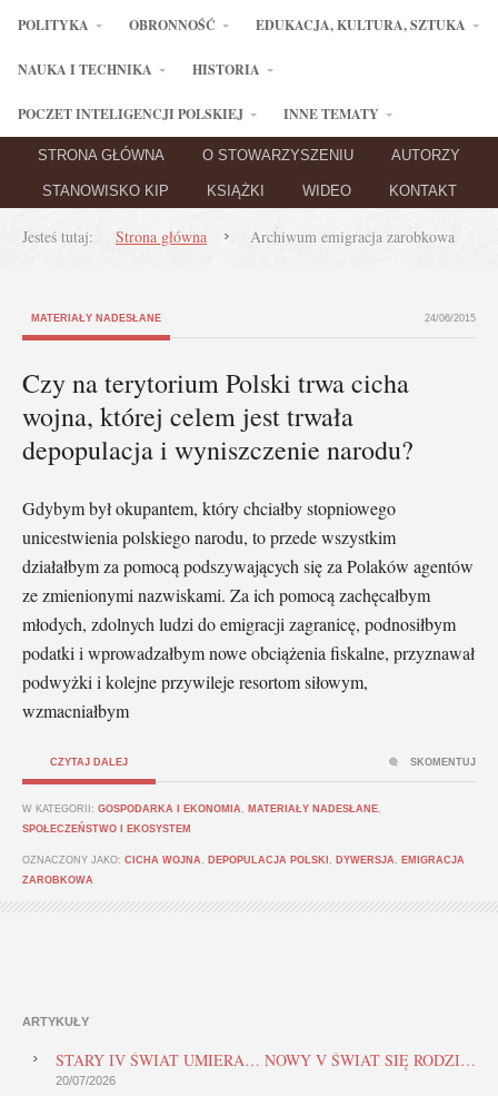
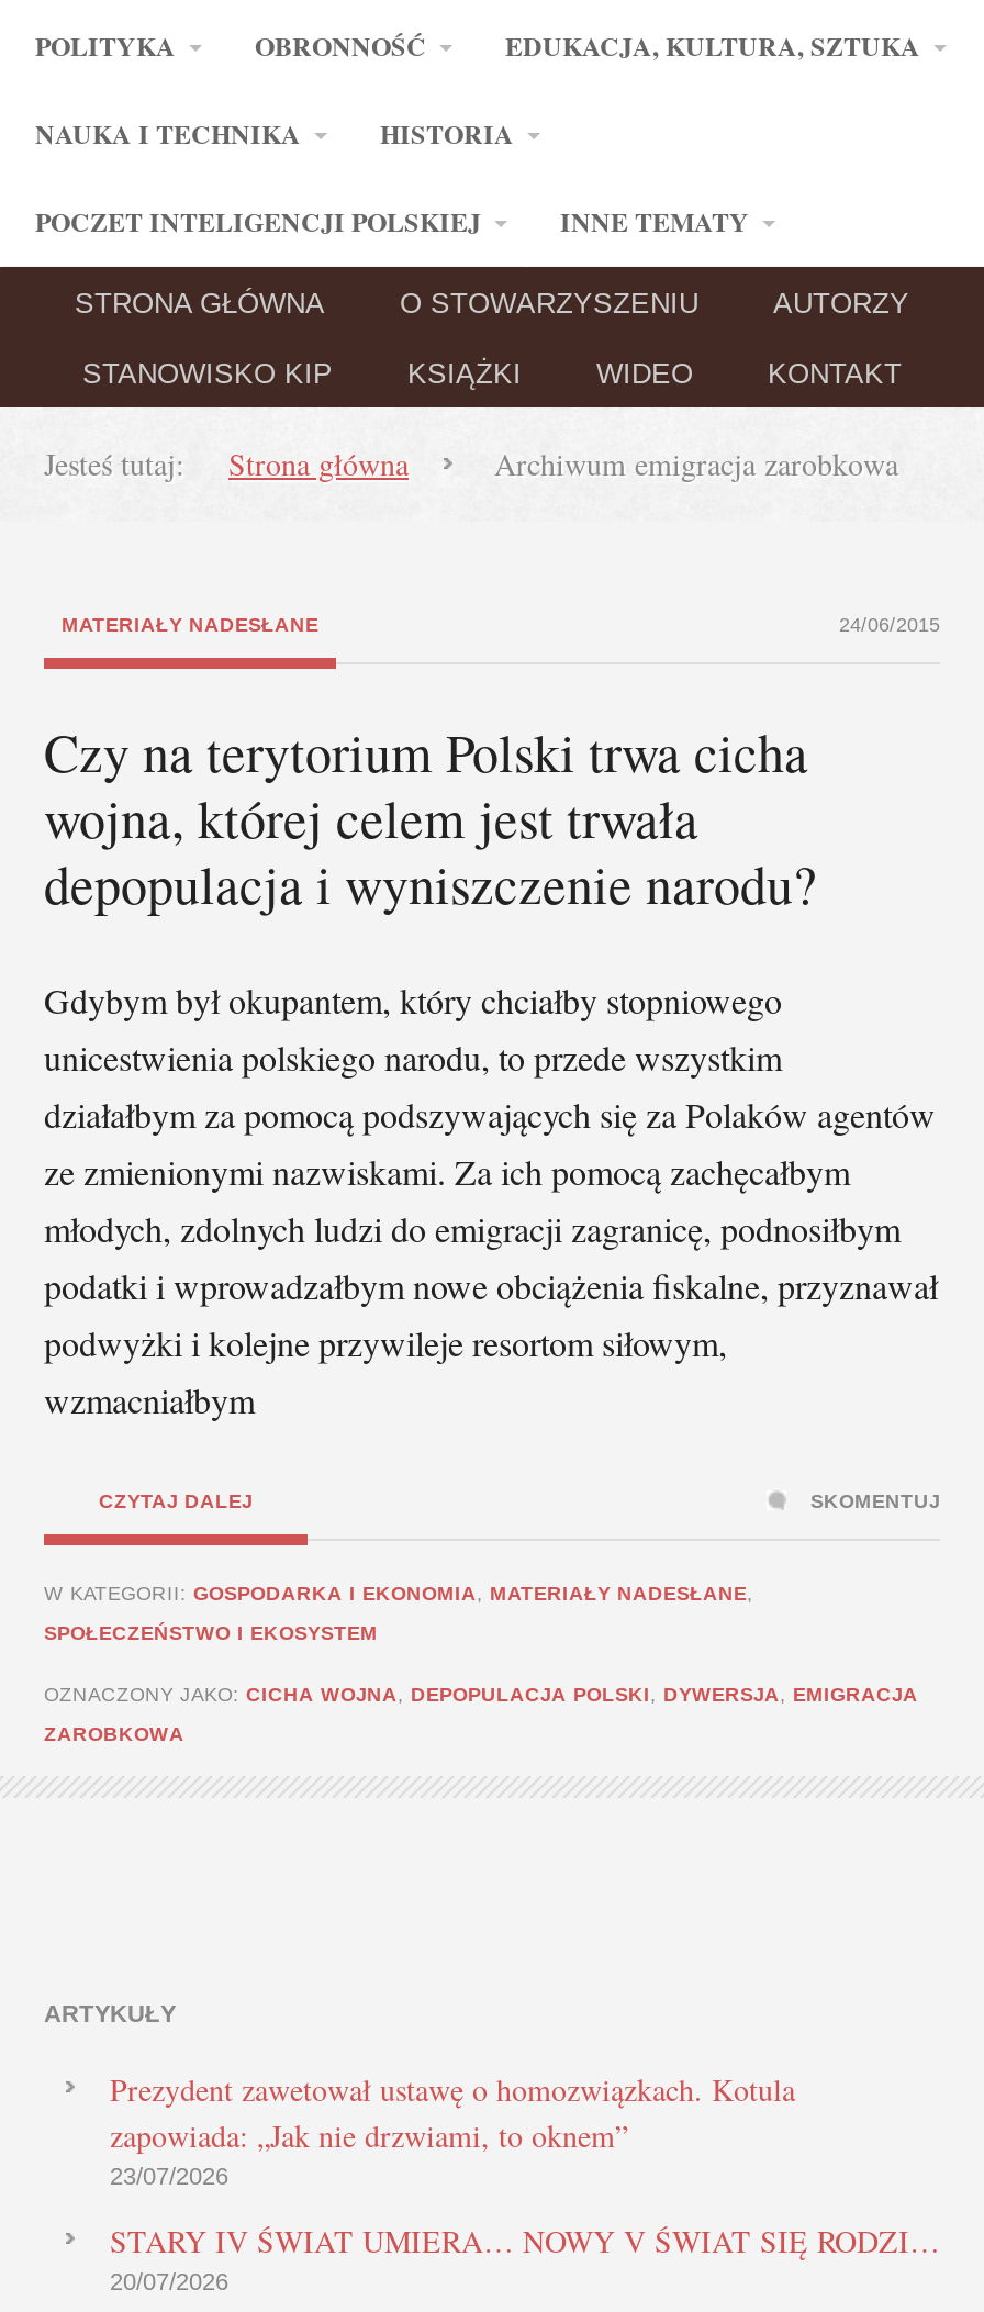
+ Prezydent zawetował ustawę o homozwiązkach. Kotula
+ zapowiada: „Jak nie drzwiami, to oknem”
+ 23/07/2026
